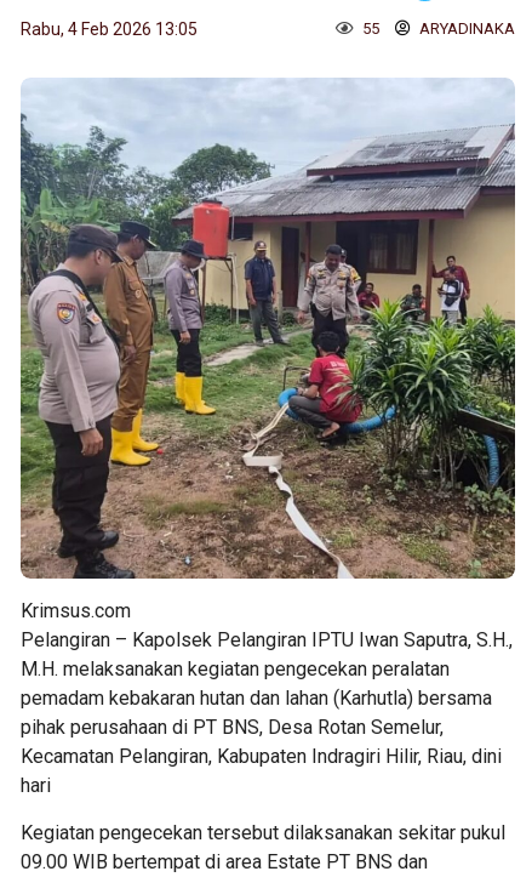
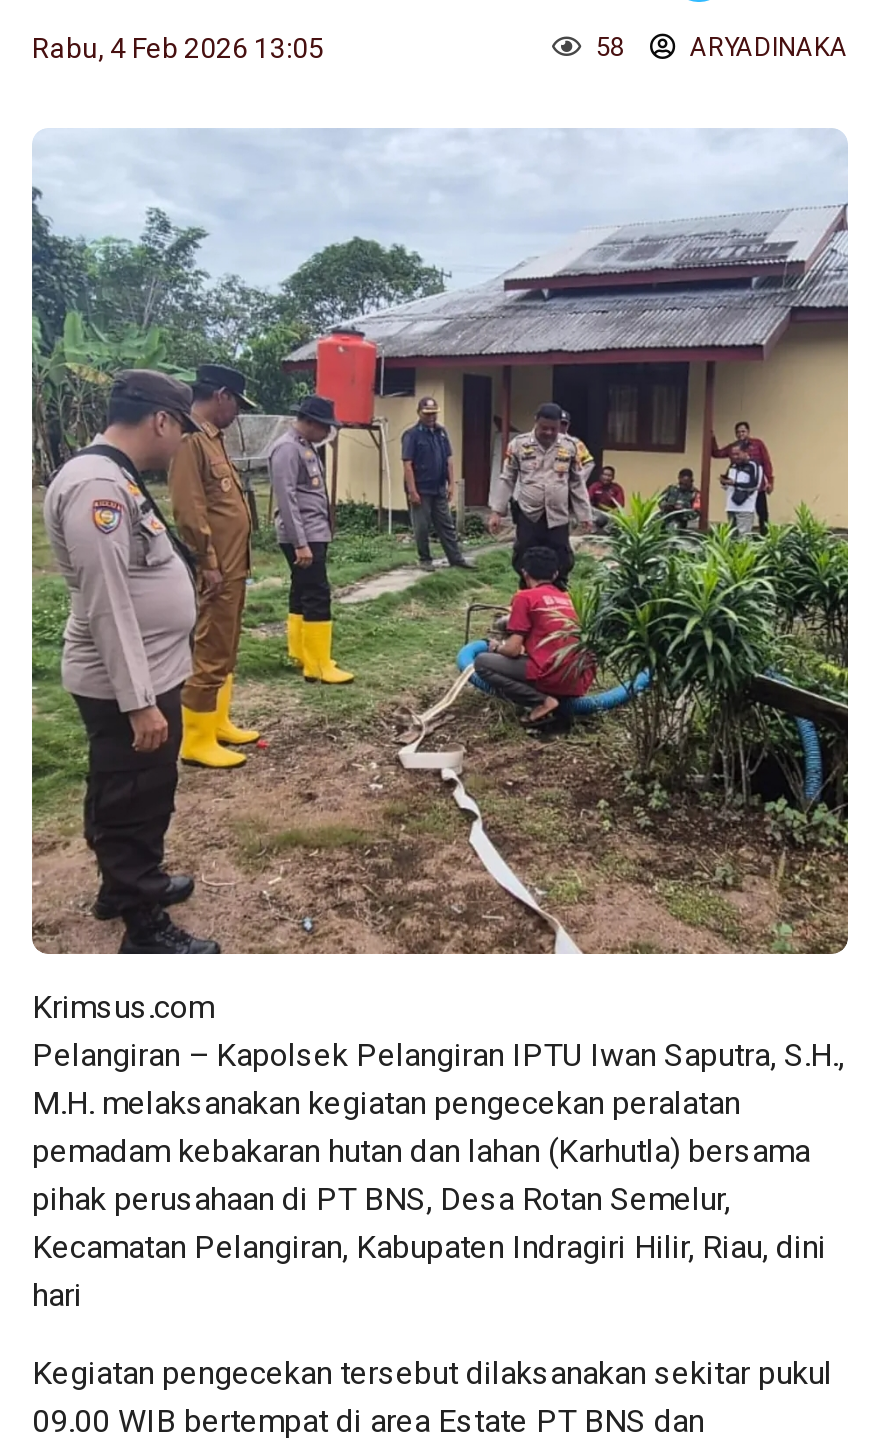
- 55 ARYADINAKA
+ 58 ARYADINAKA
